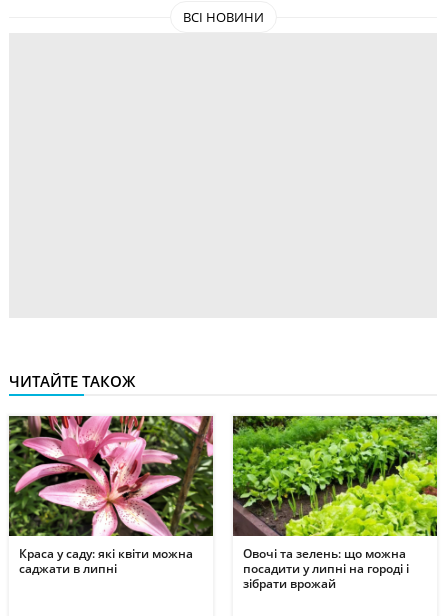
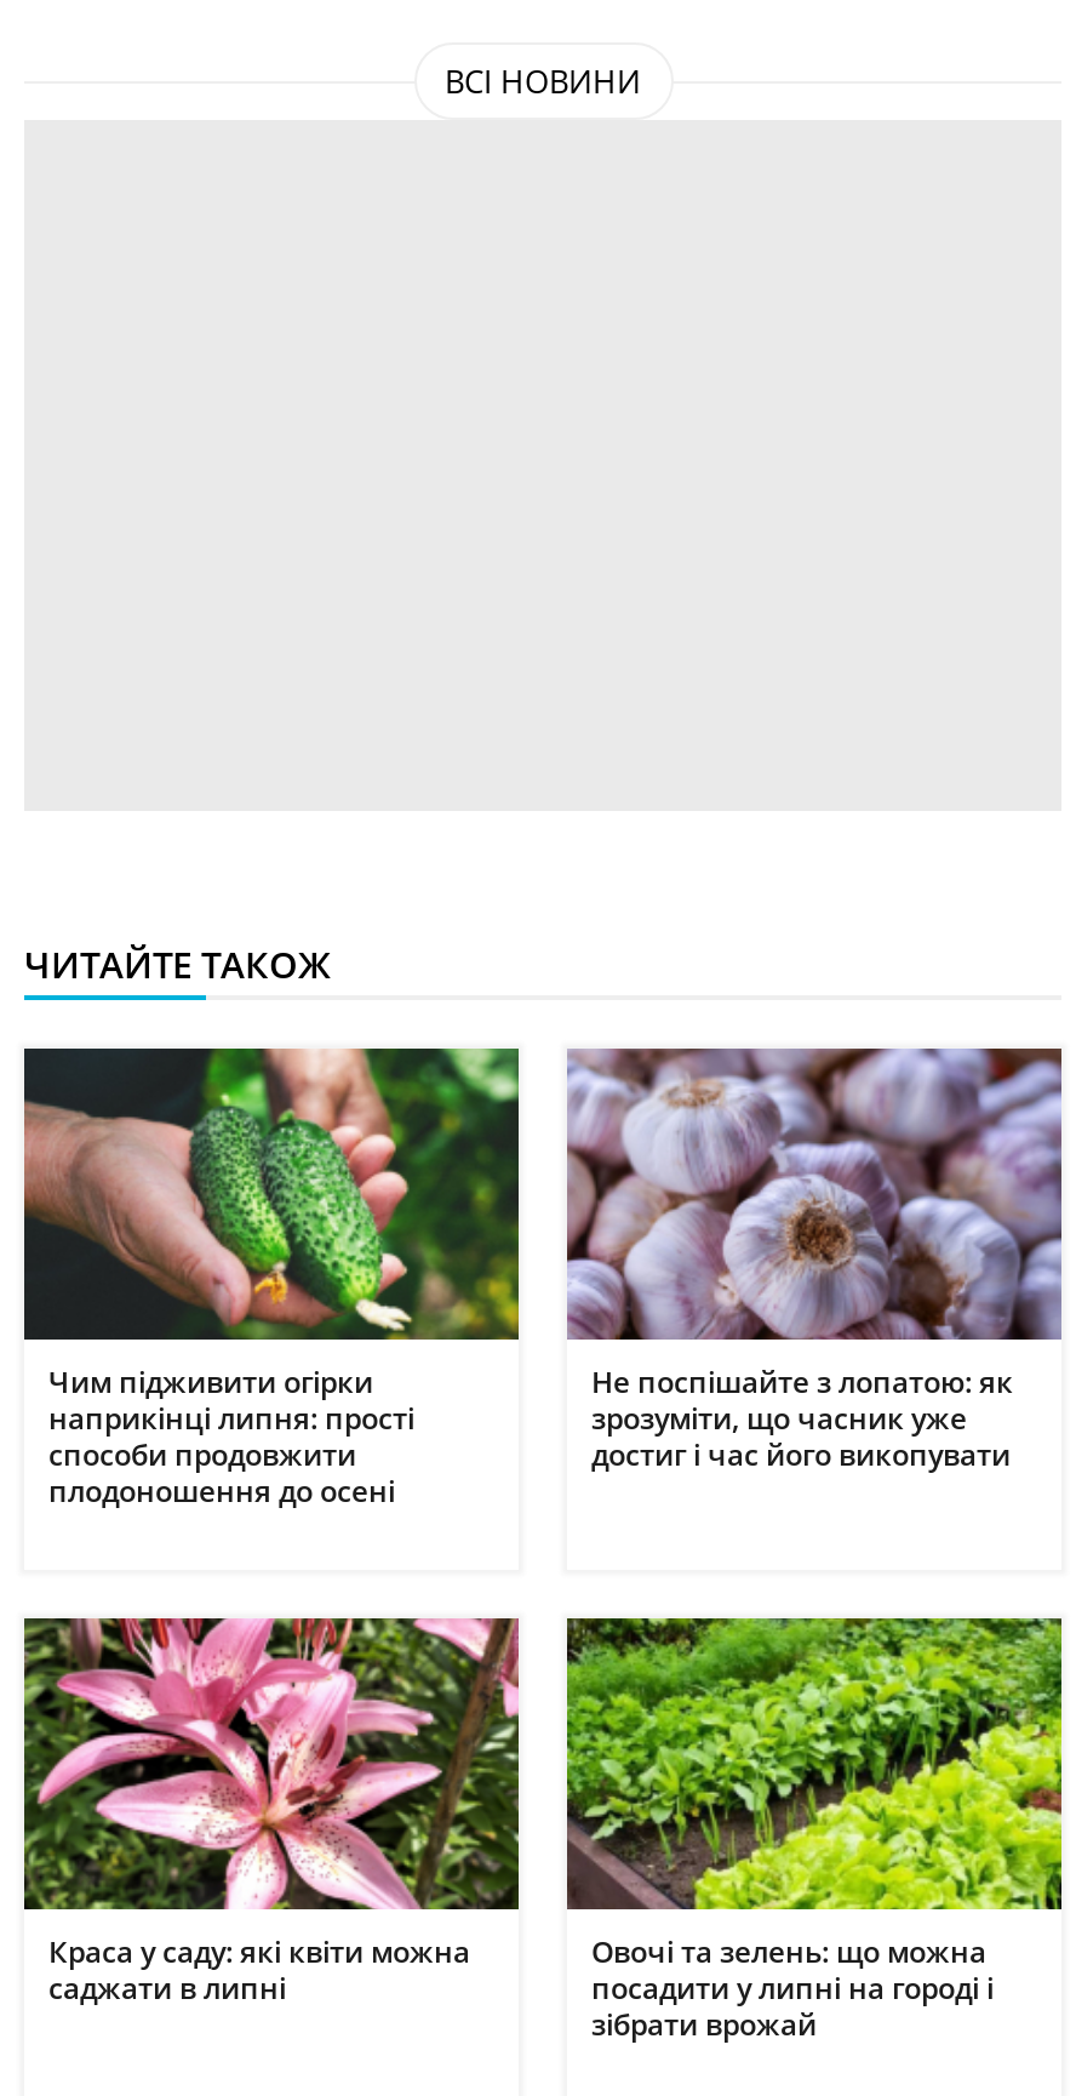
+ [image]
+ Чим підживити огірки
+ наприкінці липня: прості
+ способи продовжити
+ плодоношення до осені

+ [image]
+ Не поспішайте з лопатою: як
+ зрозуміти, що часник уже
+ достиг і час його викопувати
